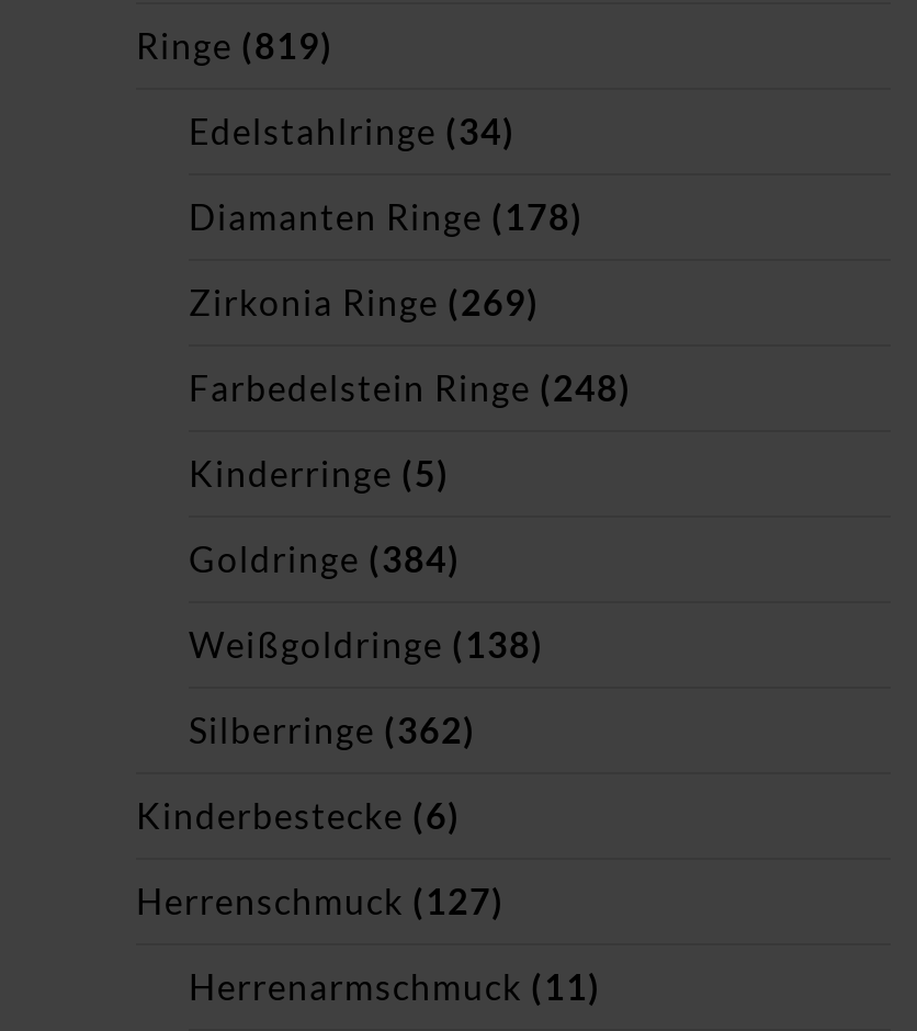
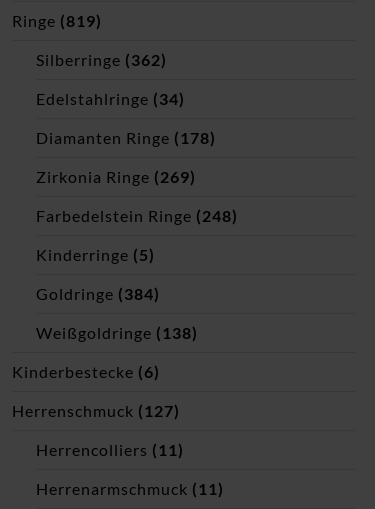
+ Silberringe (362)

- Silberringe (362)

+ Herrencolliers (11)
